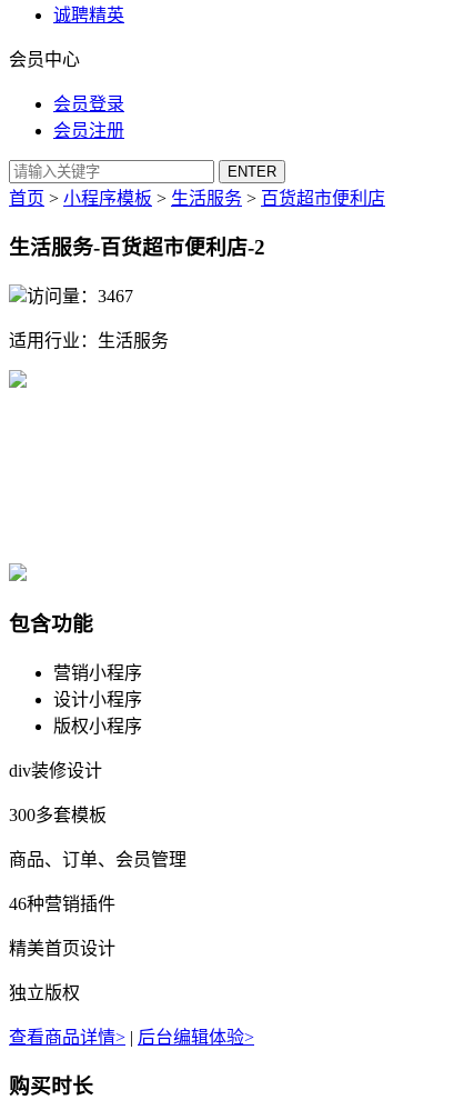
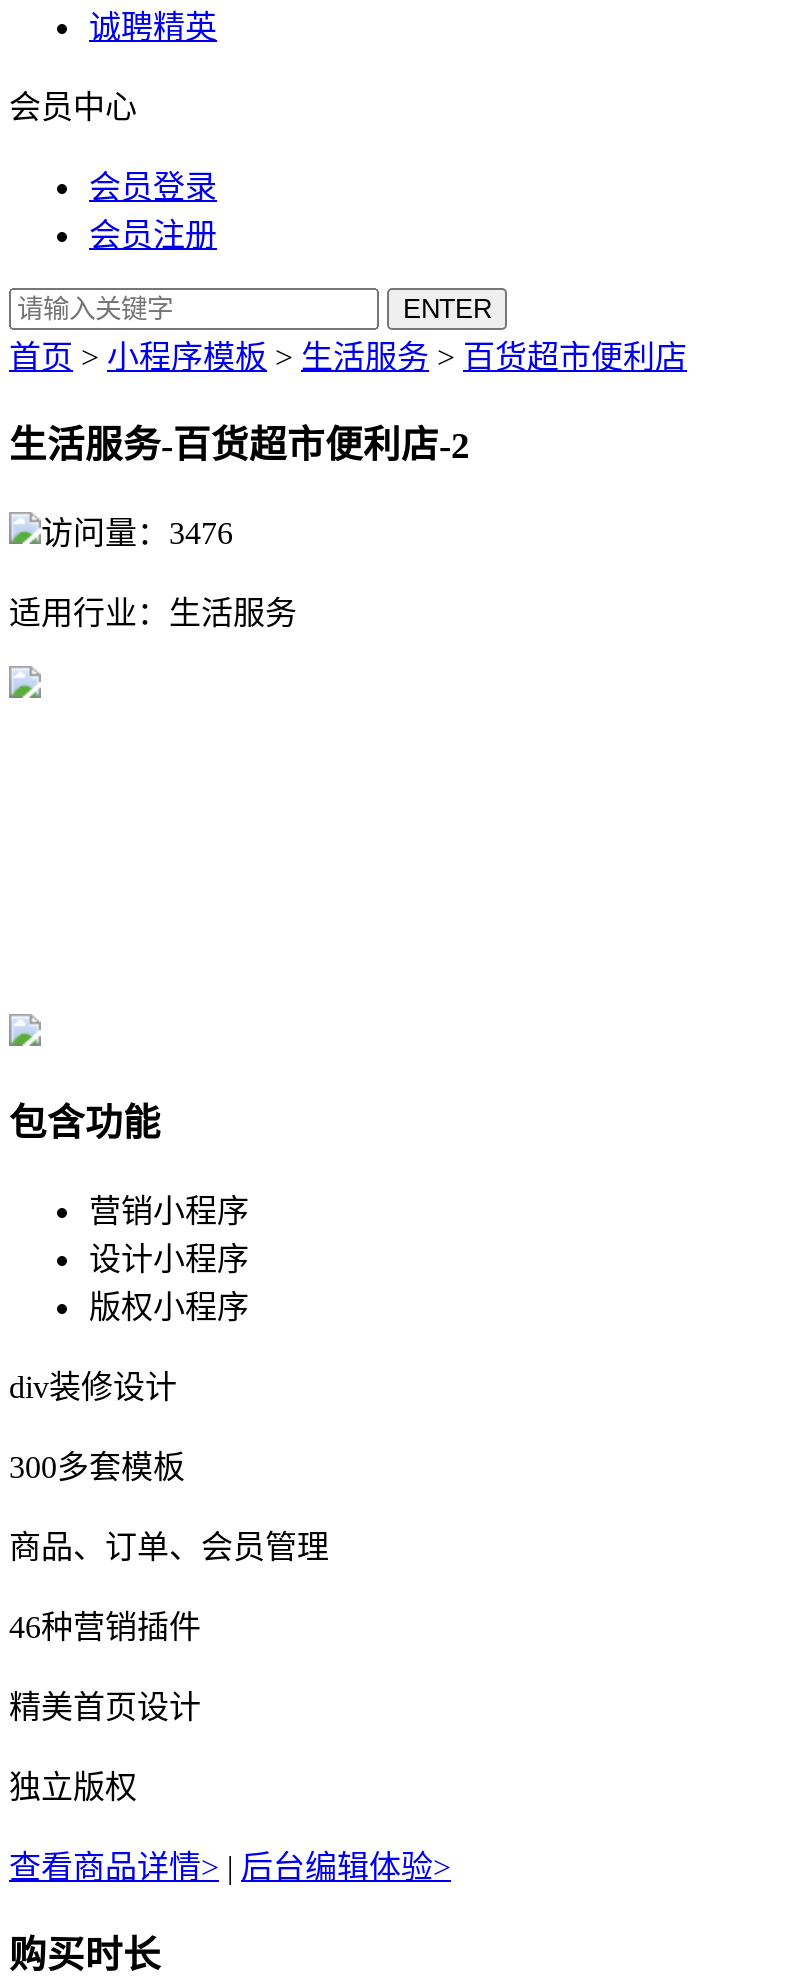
- 访问量：3467
+ 访问量：3476
